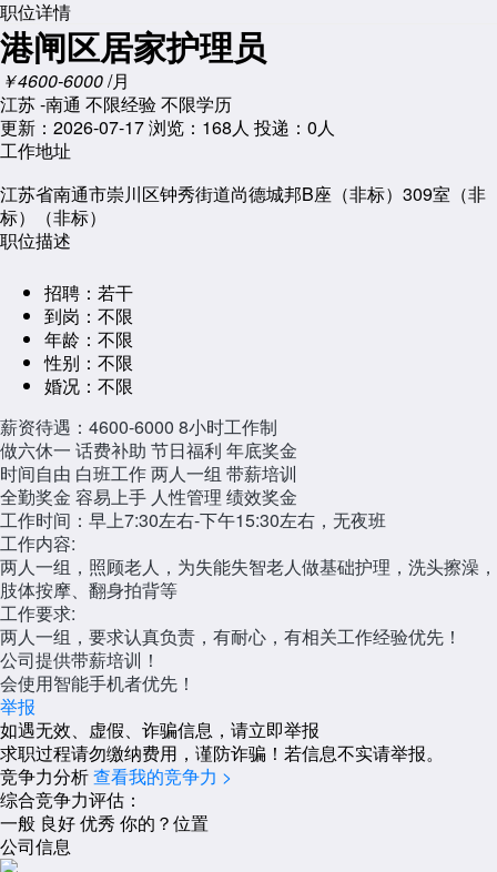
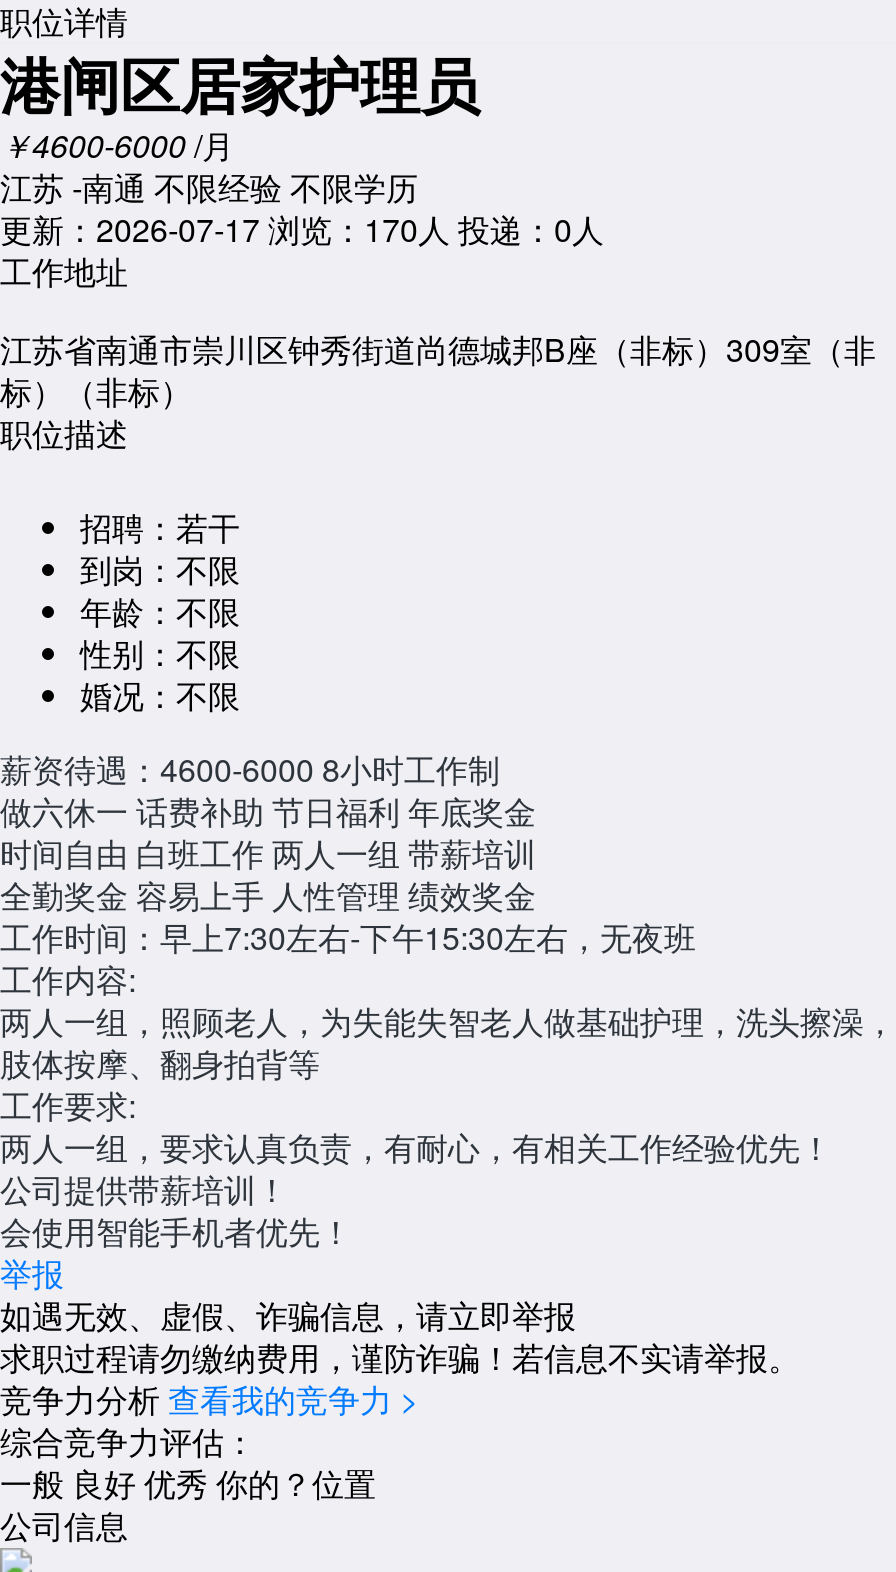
- 更新：2026-07-17 浏览：168人 投递：0人
+ 更新：2026-07-17 浏览：170人 投递：0人
